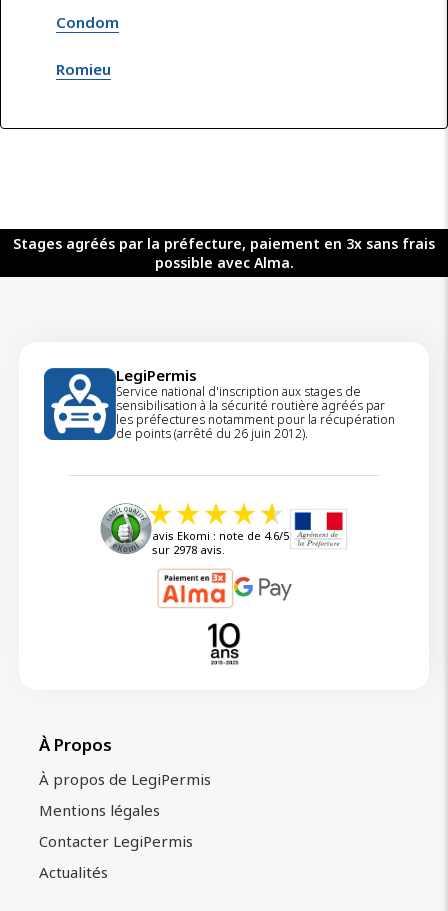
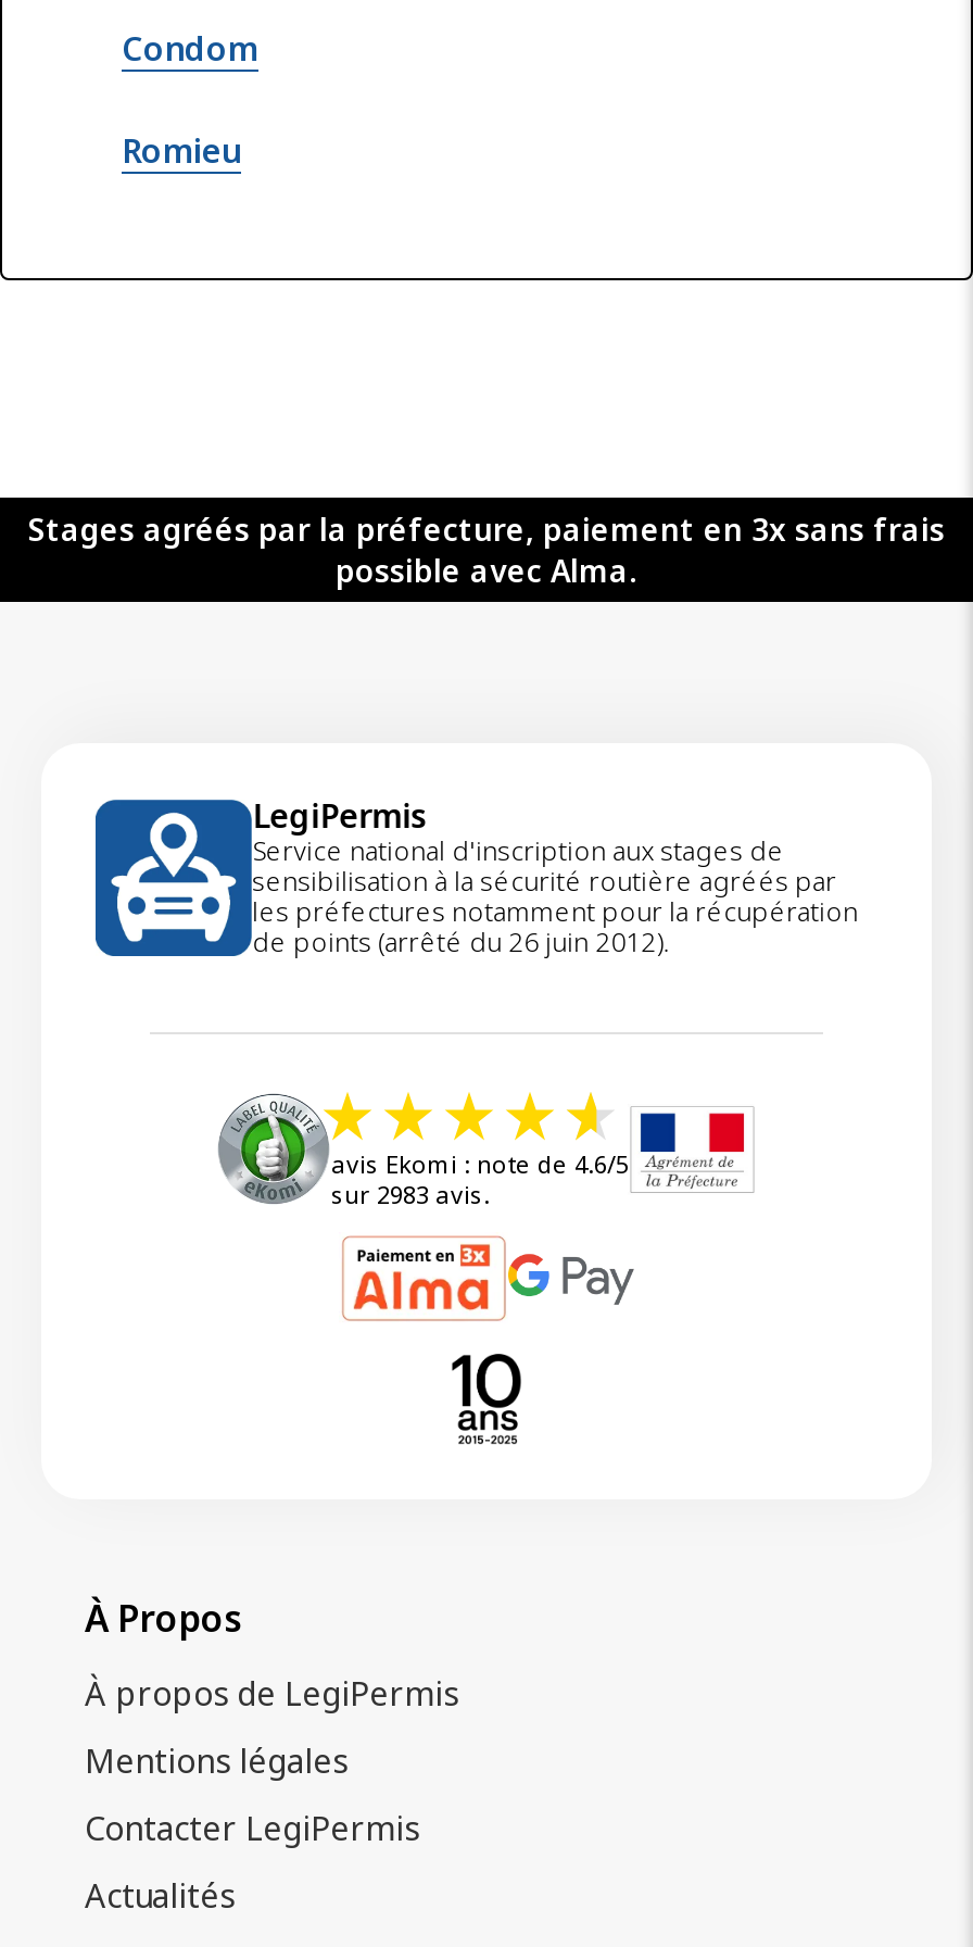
- sur 2978 avis.
+ sur 2983 avis.
